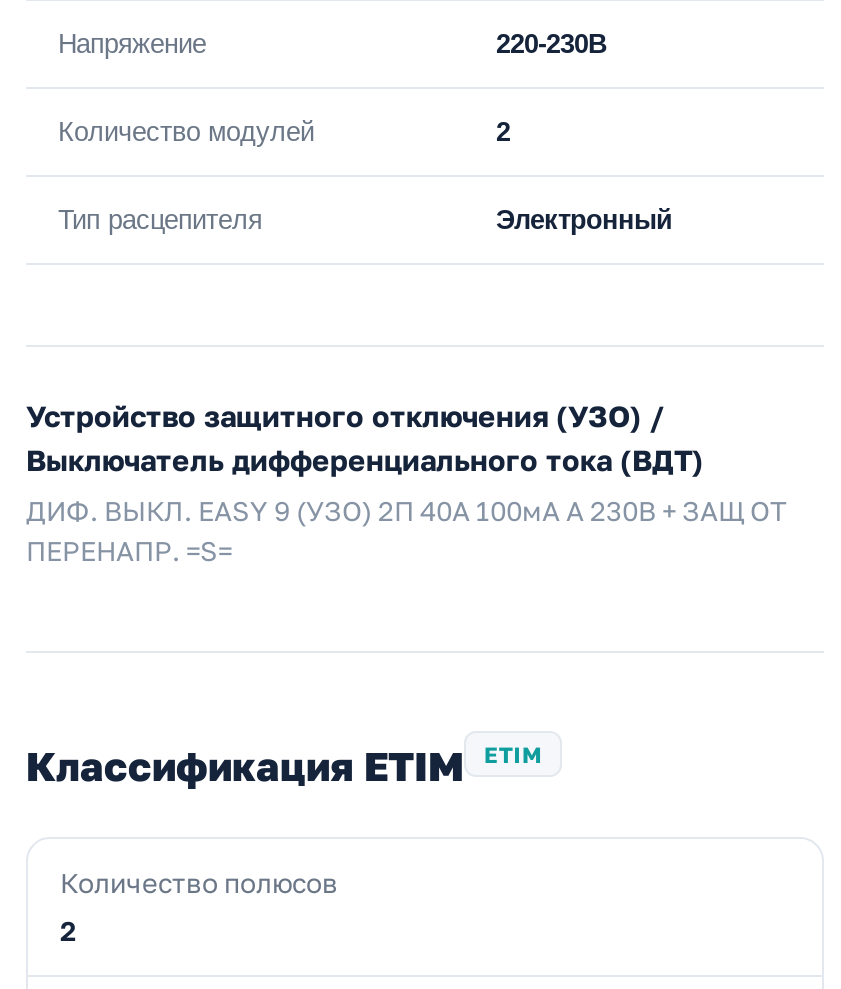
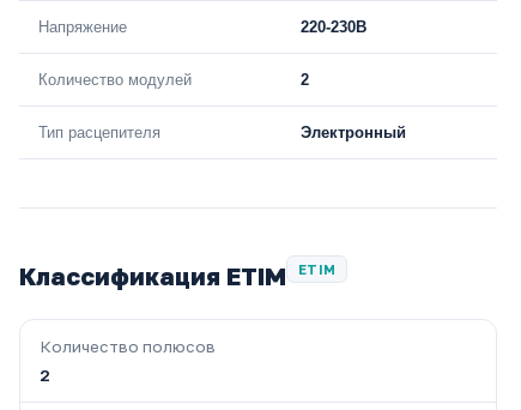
- Устройство защитного отключения (УЗО) /
- Выключатель дифференциального тока (ВДТ)
- ДИФ. ВЫКЛ. EASY 9 (УЗО) 2П 40А 100мА A 230В + ЗАЩ ОТ
- ПЕРЕНАПР. =S=
